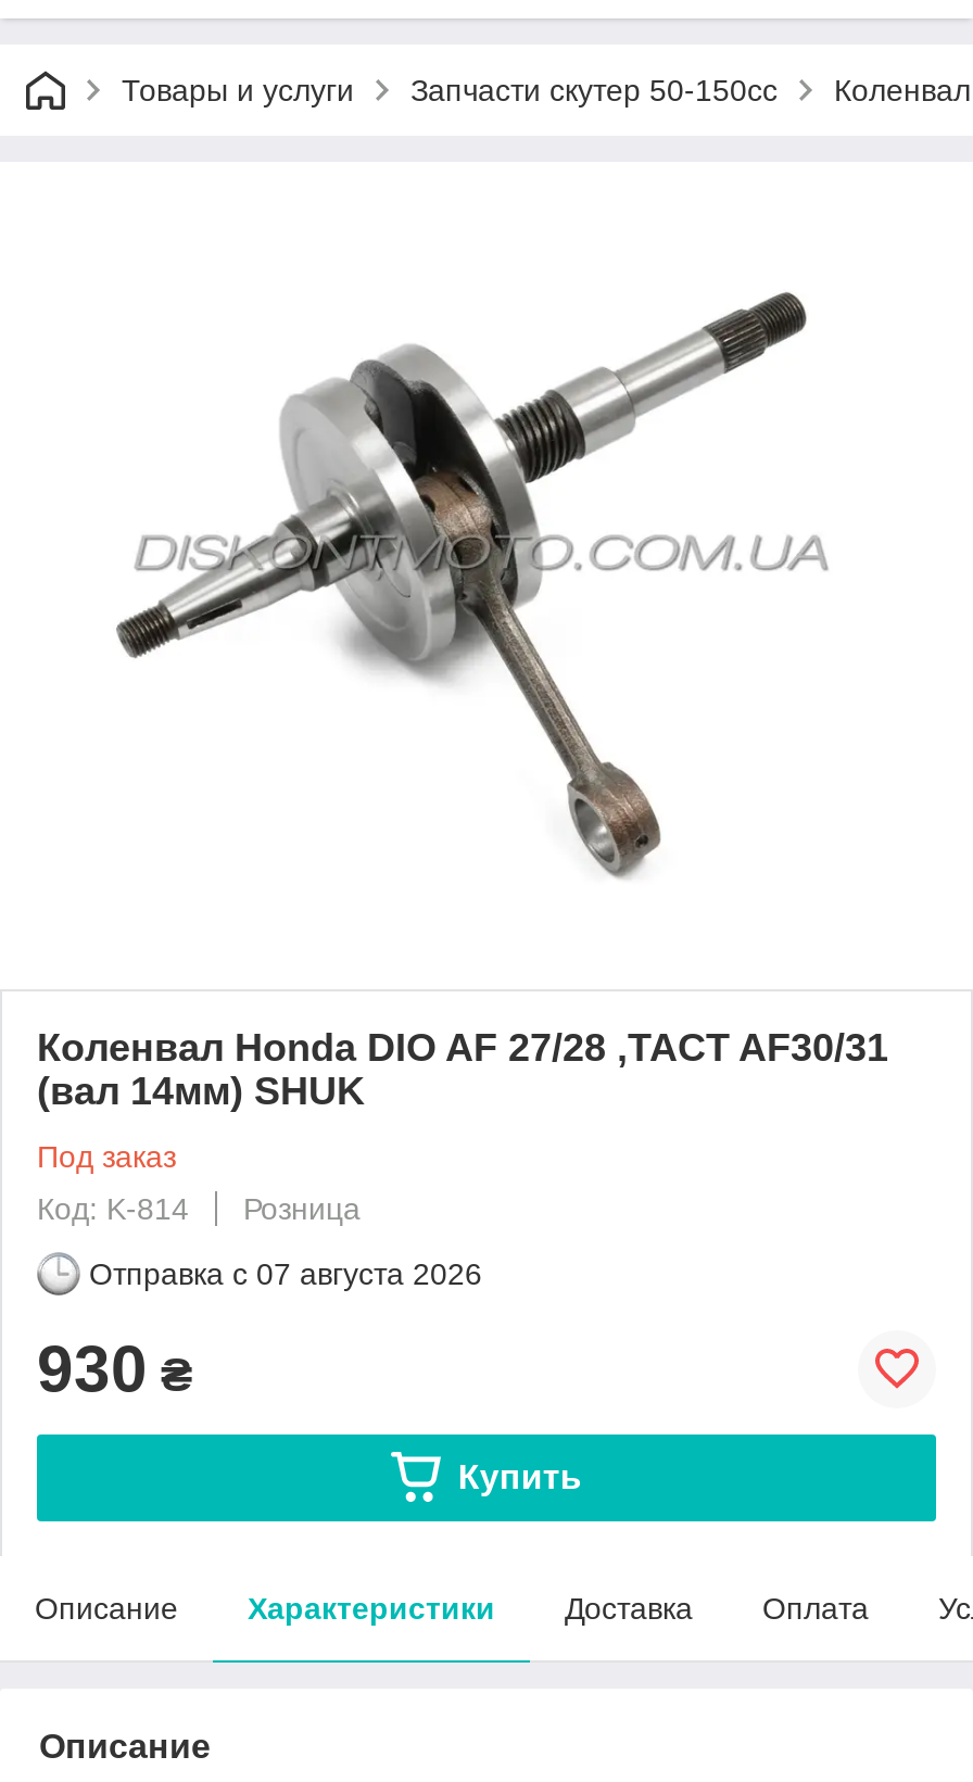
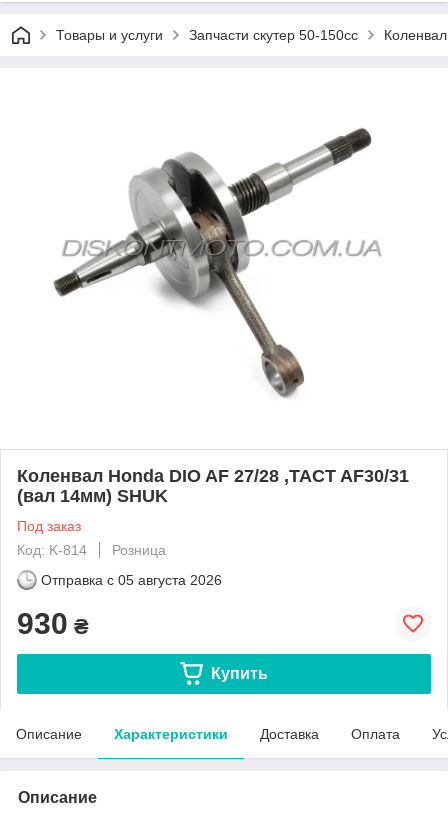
- Отправка с 07 августа 2026
+ Отправка с 05 августа 2026
